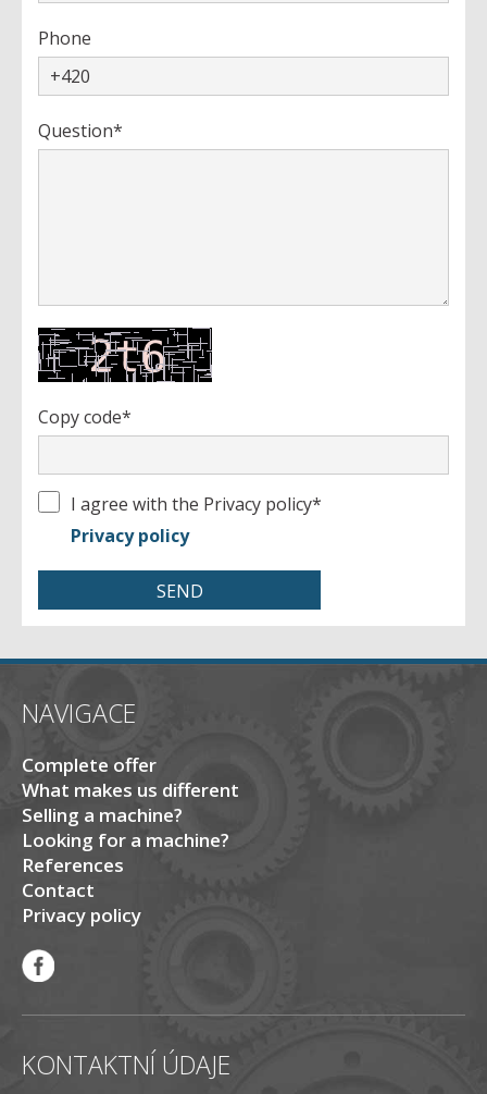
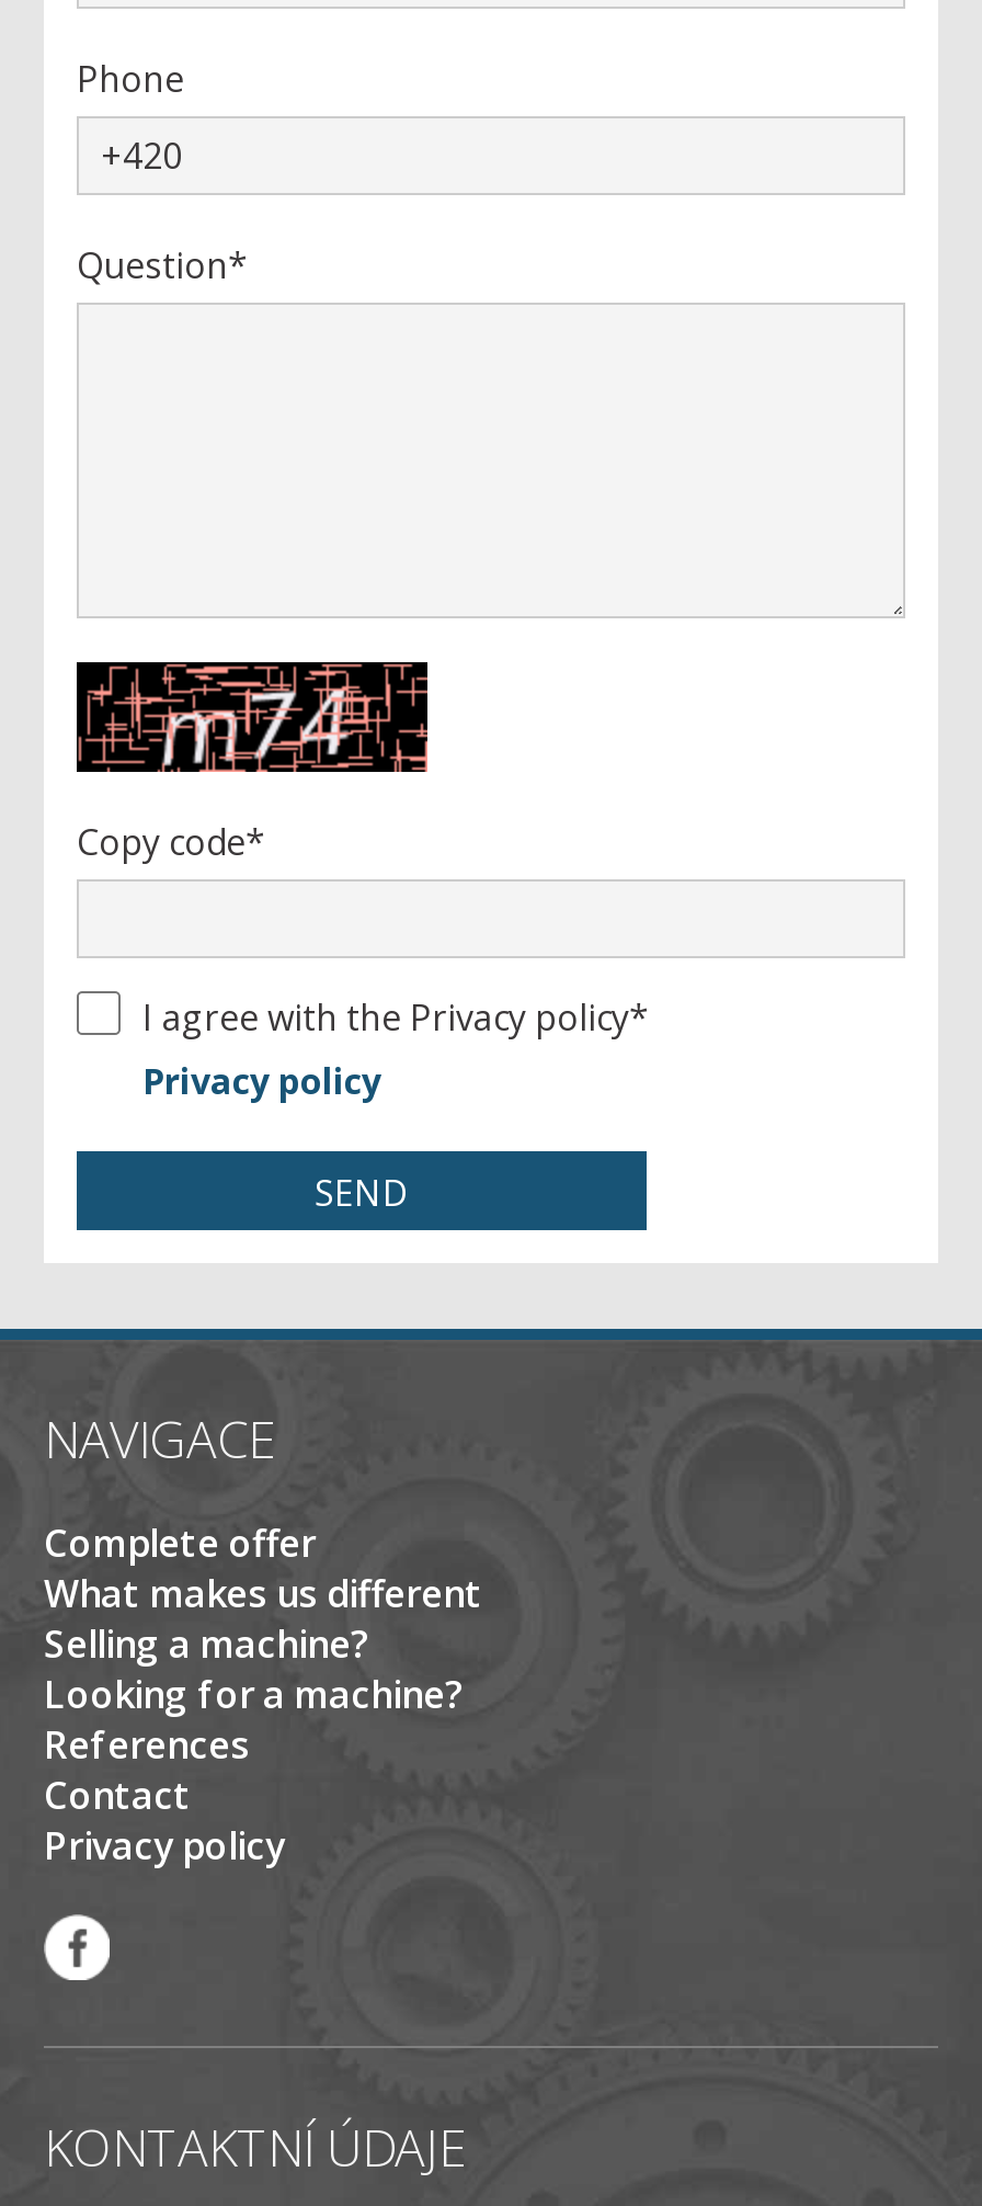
- [image]
+ [image]
